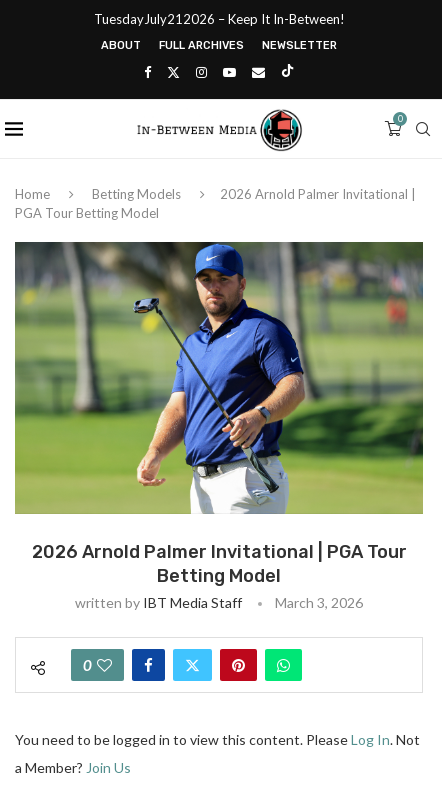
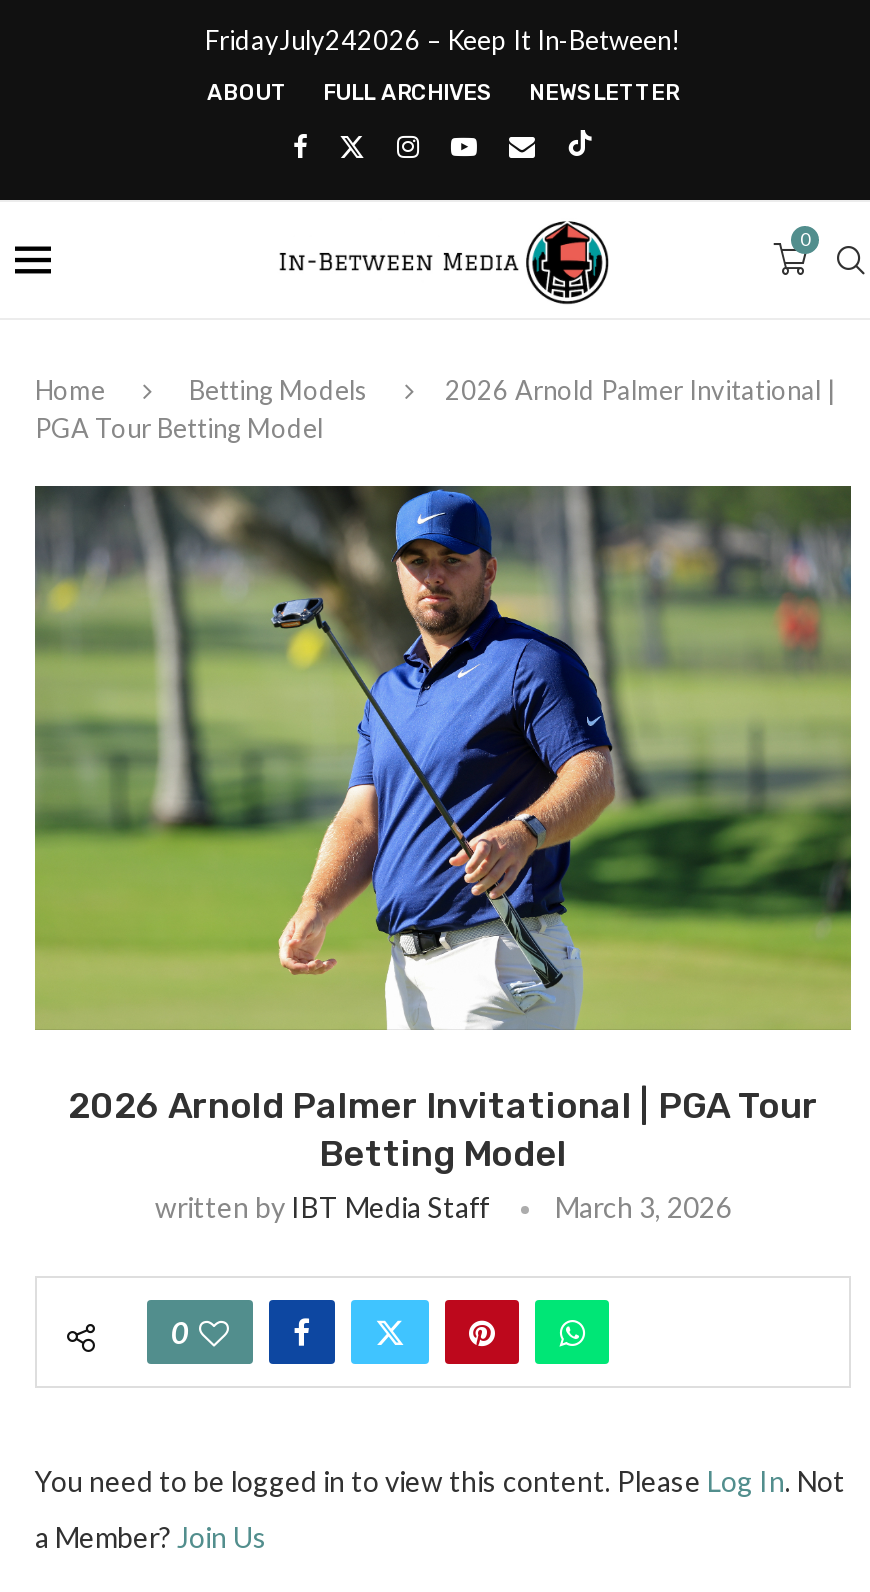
- TuesdayJuly212026 – Keep It In-Between!
+ FridayJuly242026 – Keep It In-Between!
